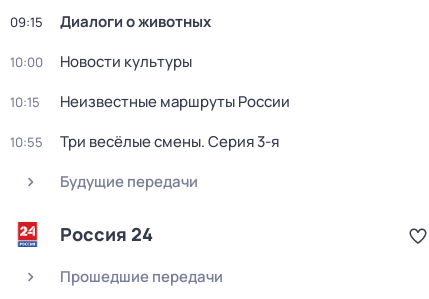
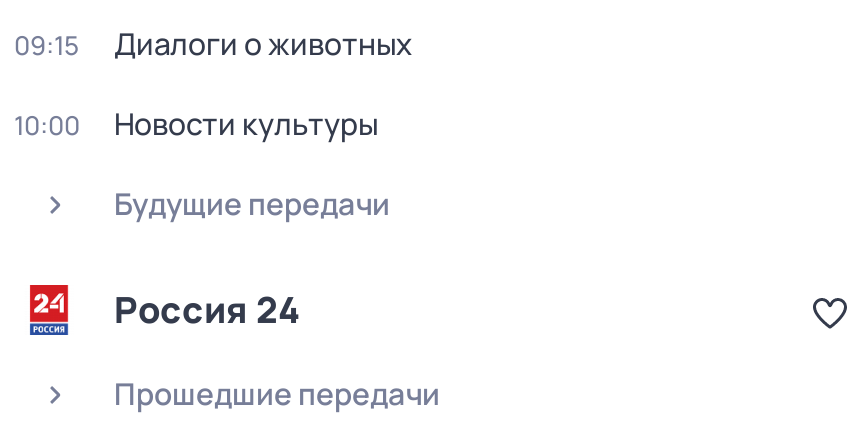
- 10:15
- Неизвестные маршруты России
- 10:55
- Три весёлые смены. Серия 3-я
